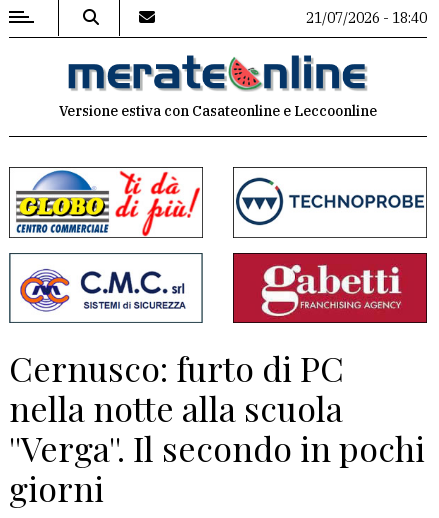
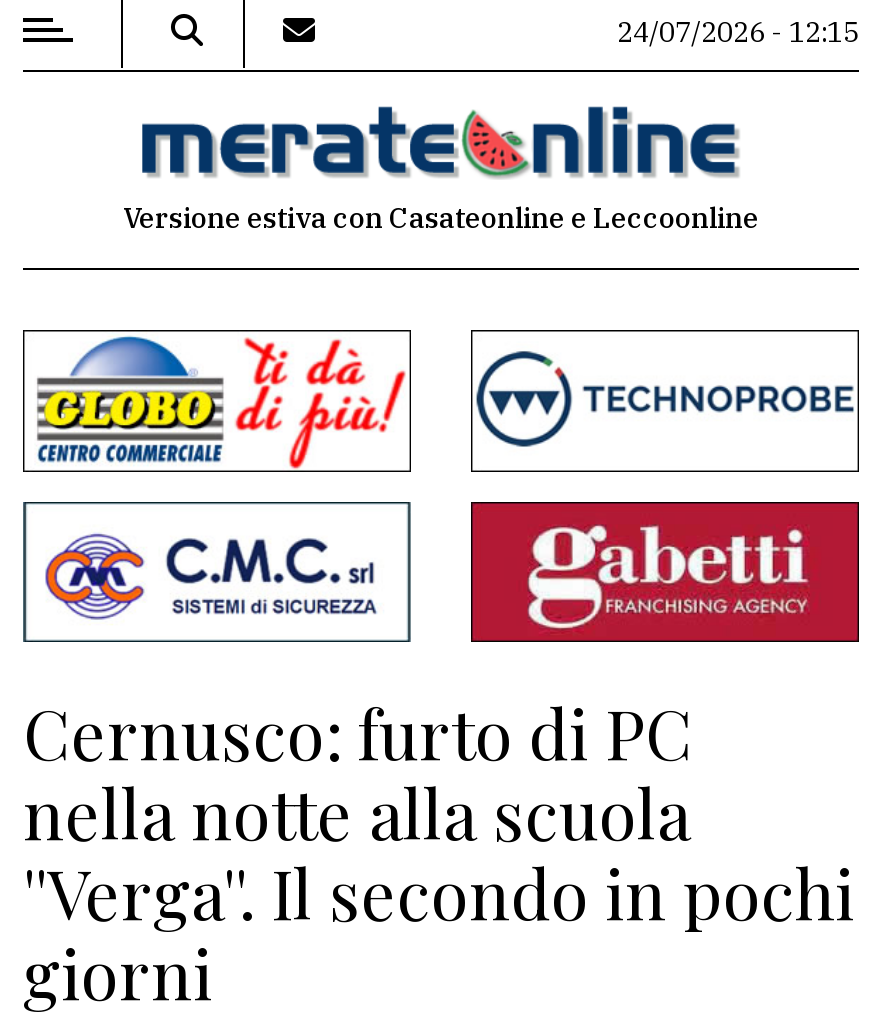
- 21/07/2026 - 18:40
+ 24/07/2026 - 12:15
